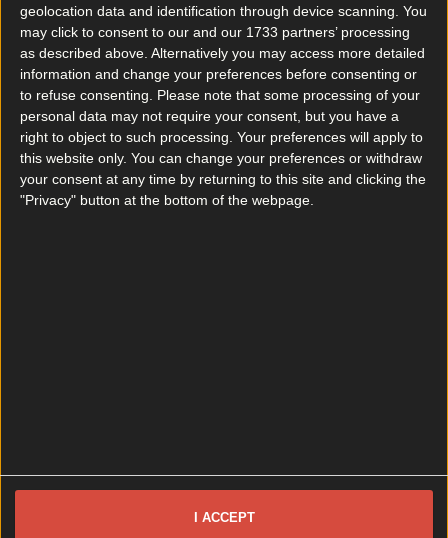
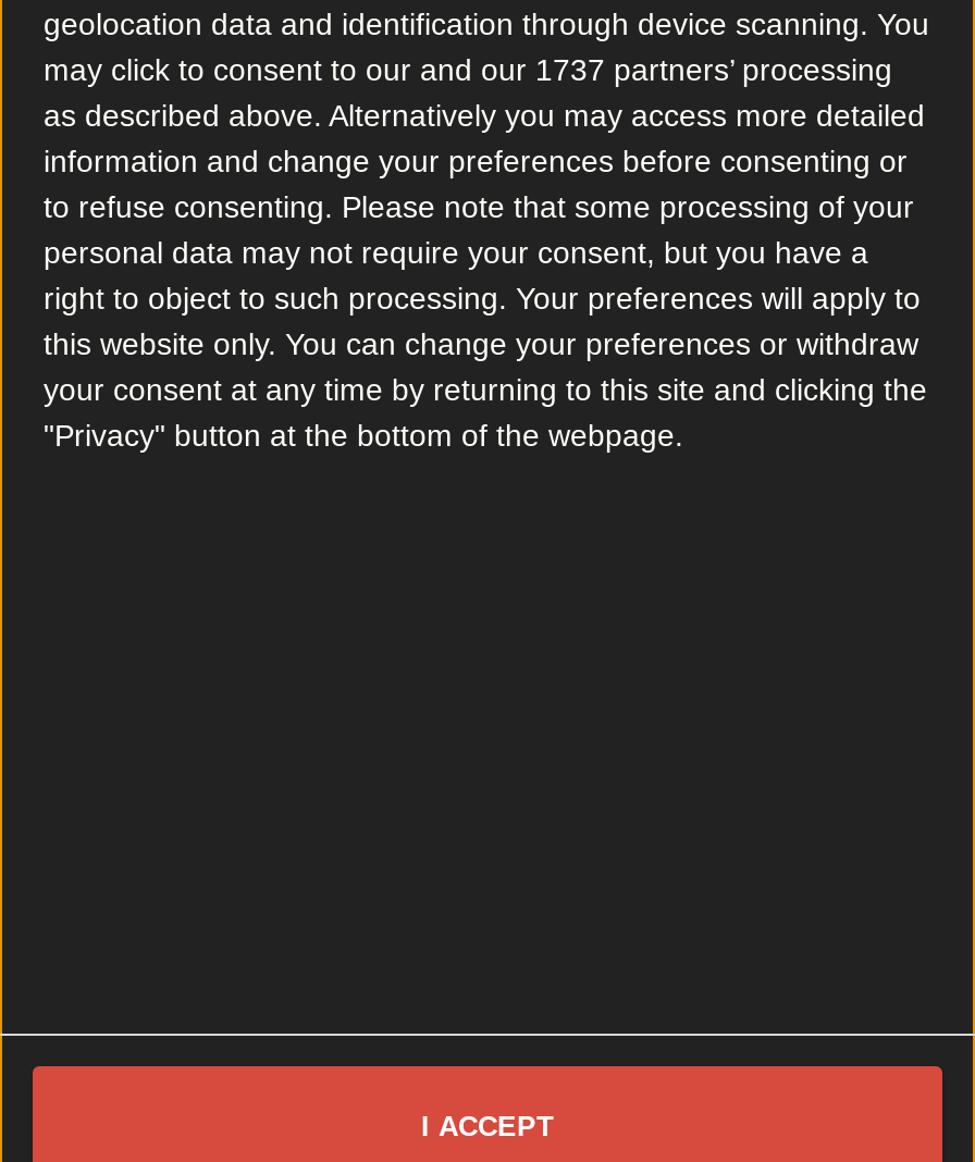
- may click to consent to our and our 1733 partners’ processing
+ may click to consent to our and our 1737 partners’ processing
